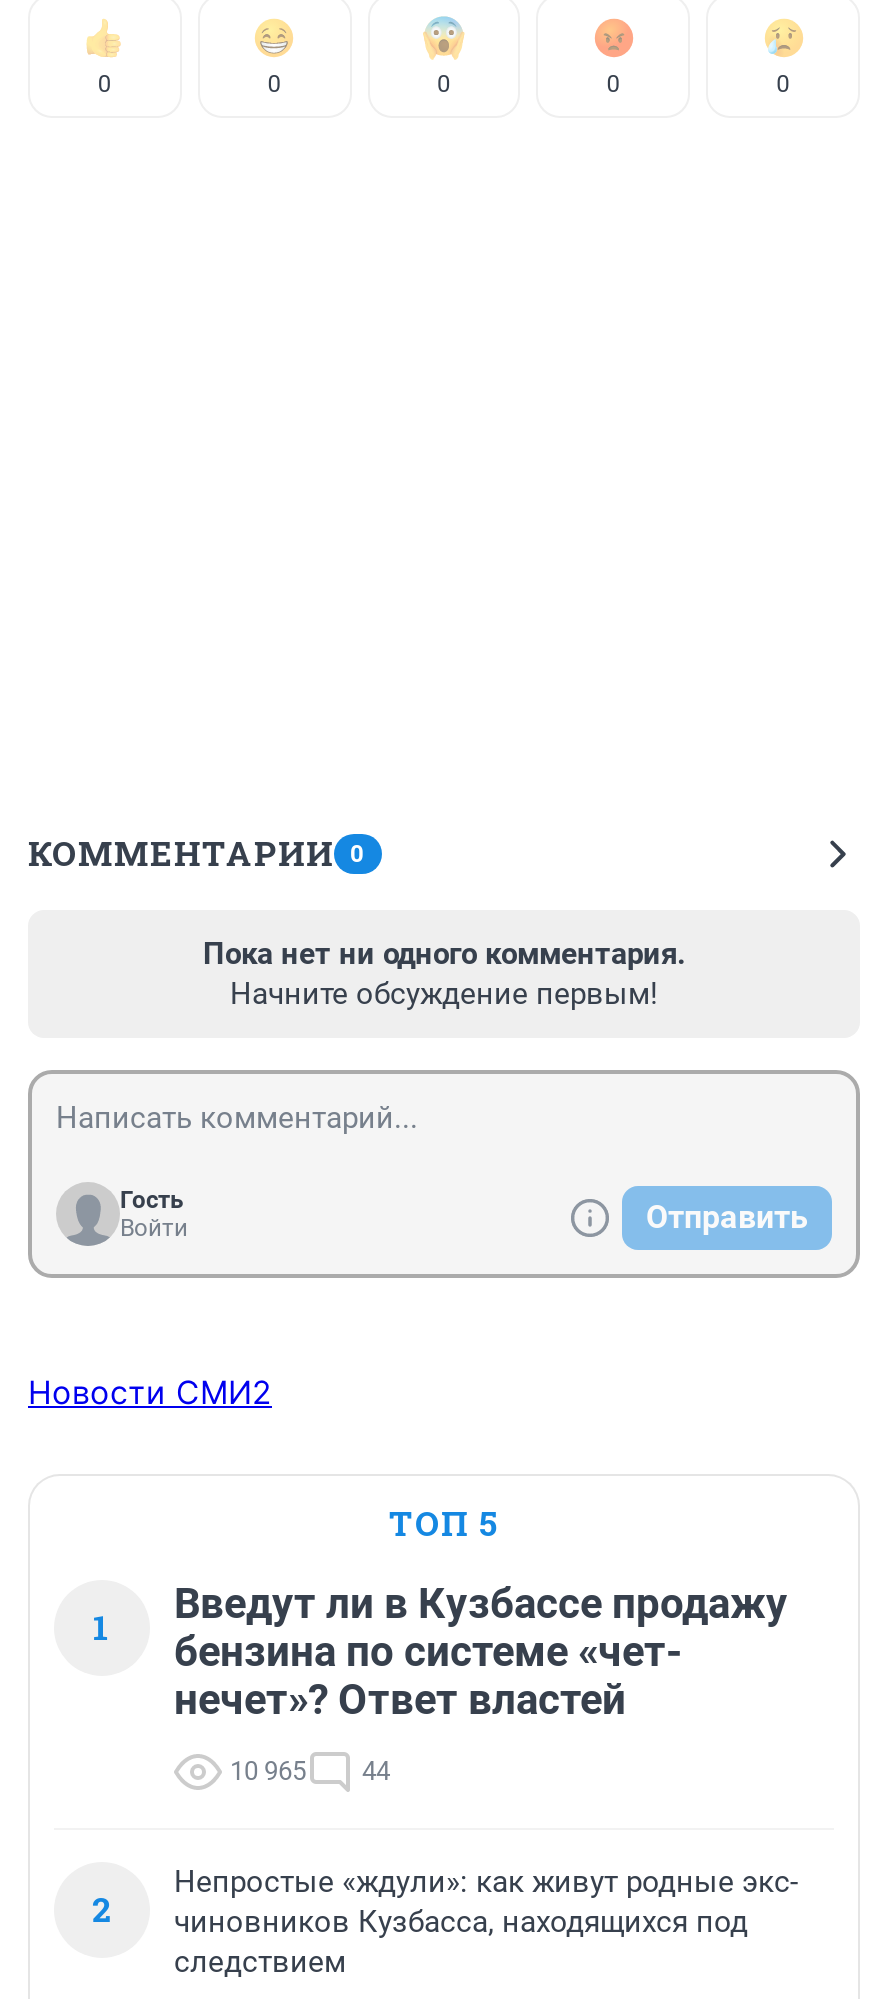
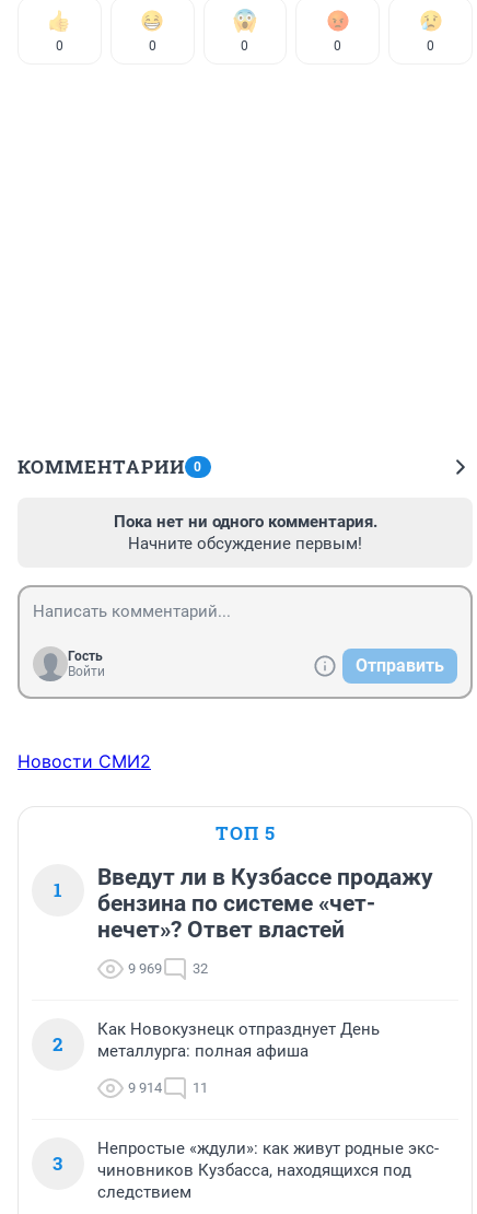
+ Как Новокузнецк отпразднует День
+ металлурга: полная афиша
+ 9 914
+ 11
+ 3

- 10 965
+ 9 969

- 44
+ 32
